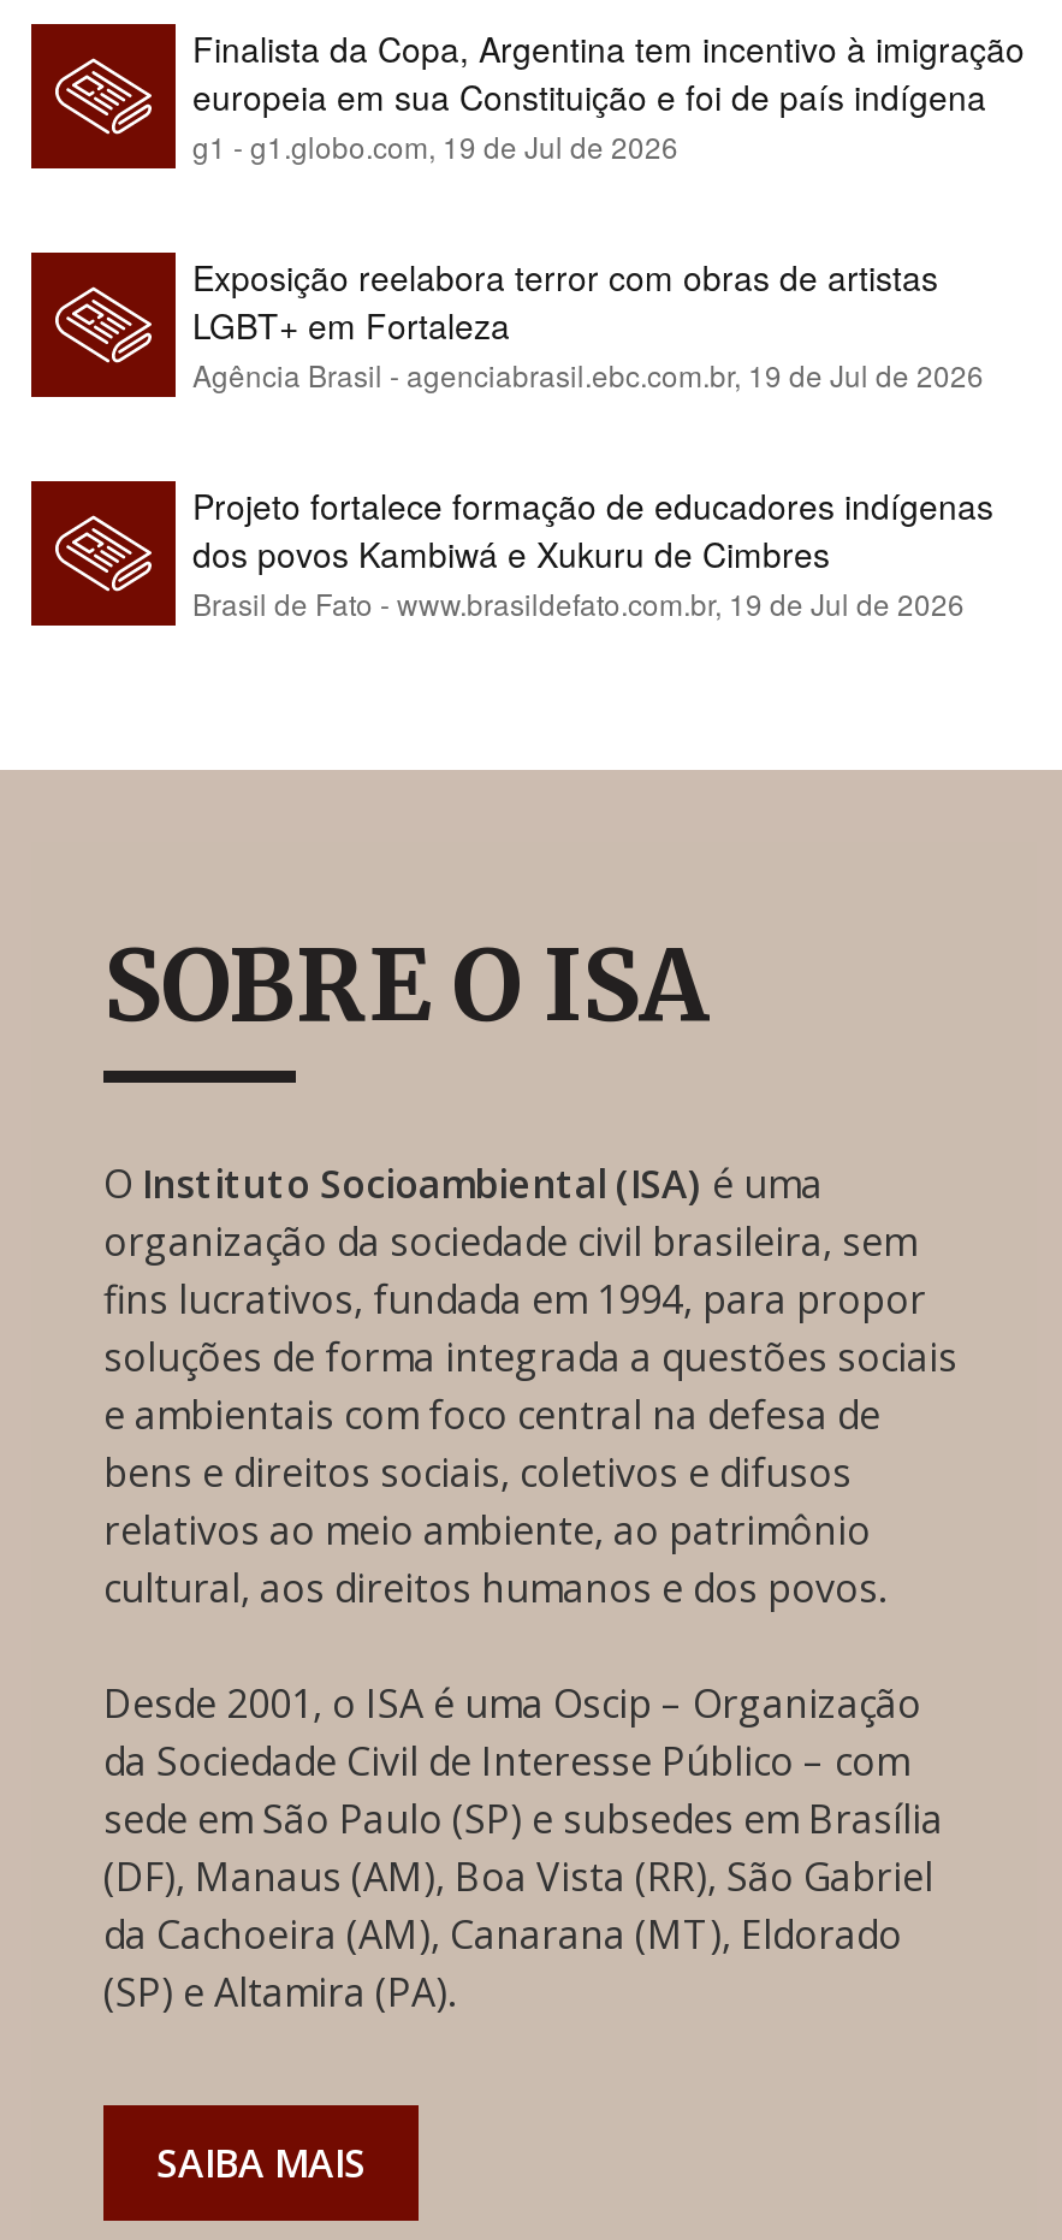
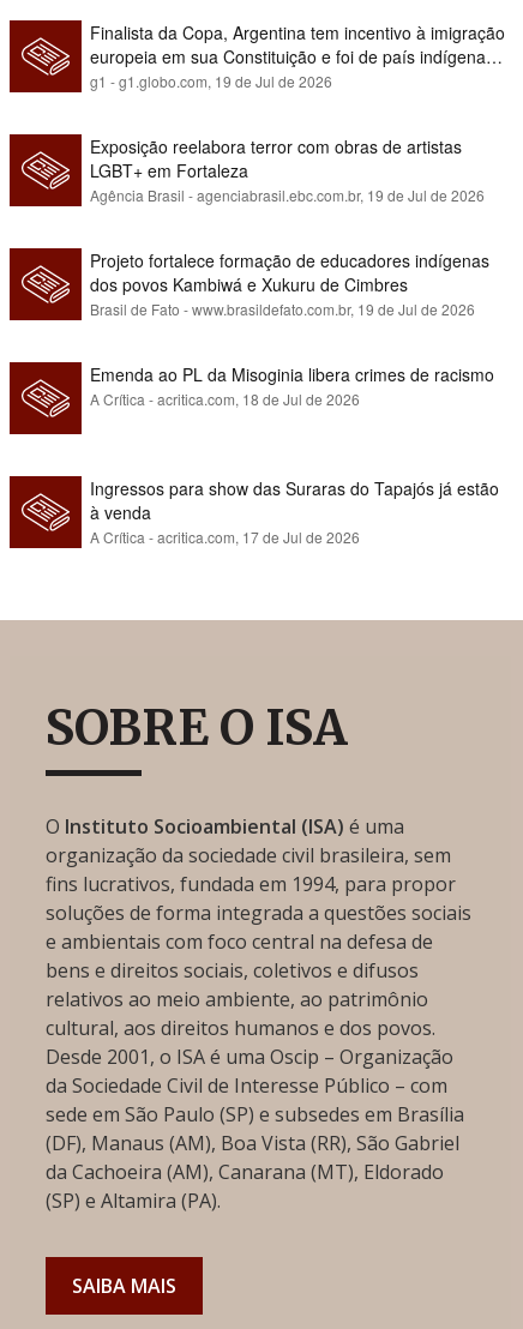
+ Emenda ao PL da Misoginia libera crimes de racismo
+ A Crítica - acritica.com, 18 de Jul de 2026

+ Ingressos para show das Suraras do Tapajós já estão
+ à venda
+ A Crítica - acritica.com, 17 de Jul de 2026

moved down: SOBRE O ISA | O Instituto Socioambiental (ISA) é uma | organização da sociedade civil brasileira, sem | ... | relativos ao meio ambiente, ao patrimônio | cultural, aos direitos humanos e dos povos.
